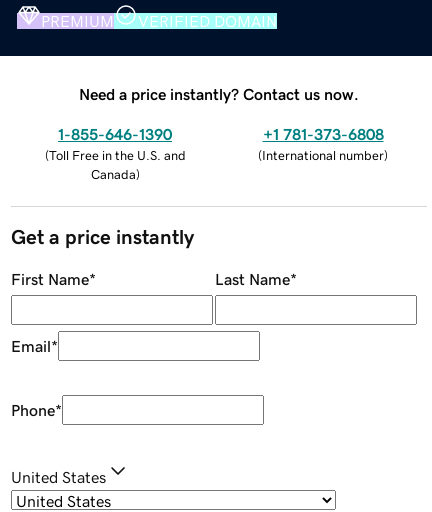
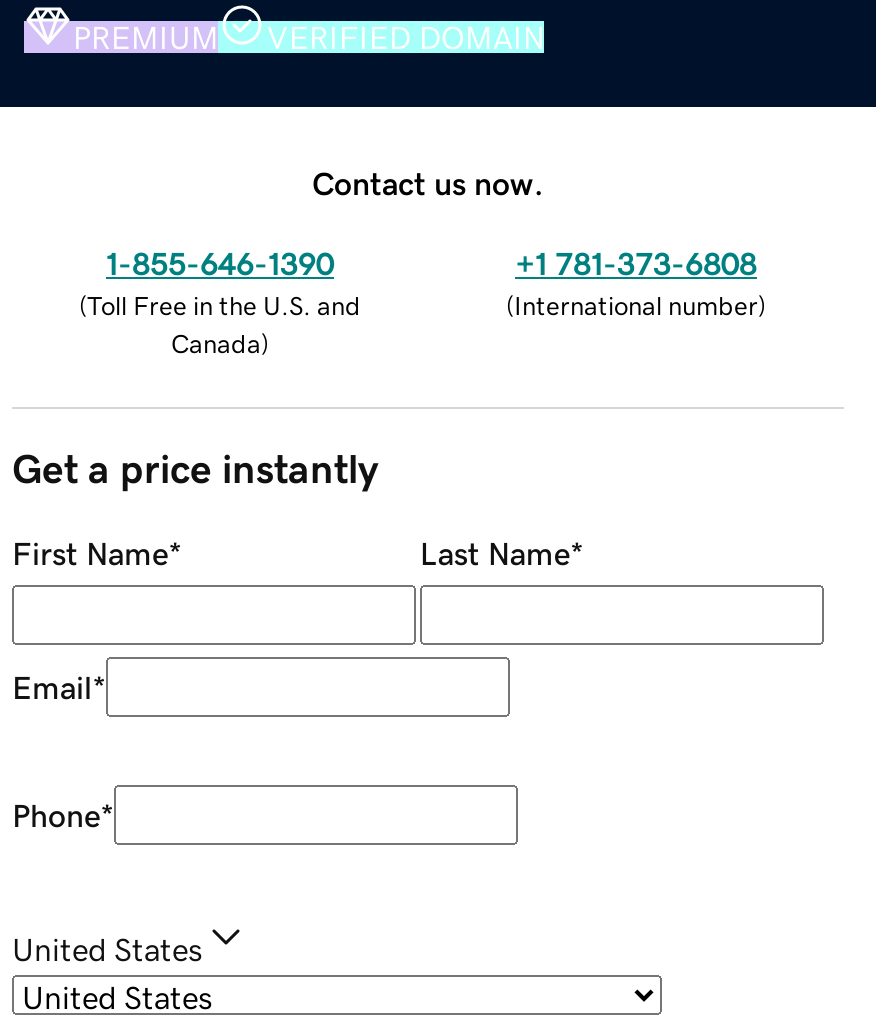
- Need a price instantly? Contact us now.
+ Contact us now.
